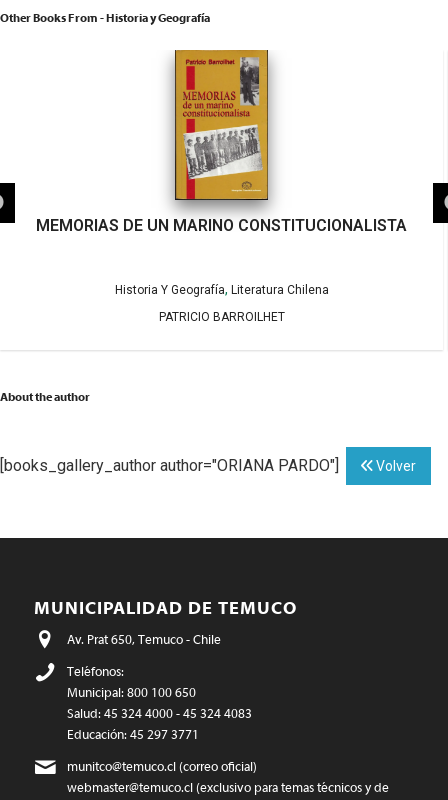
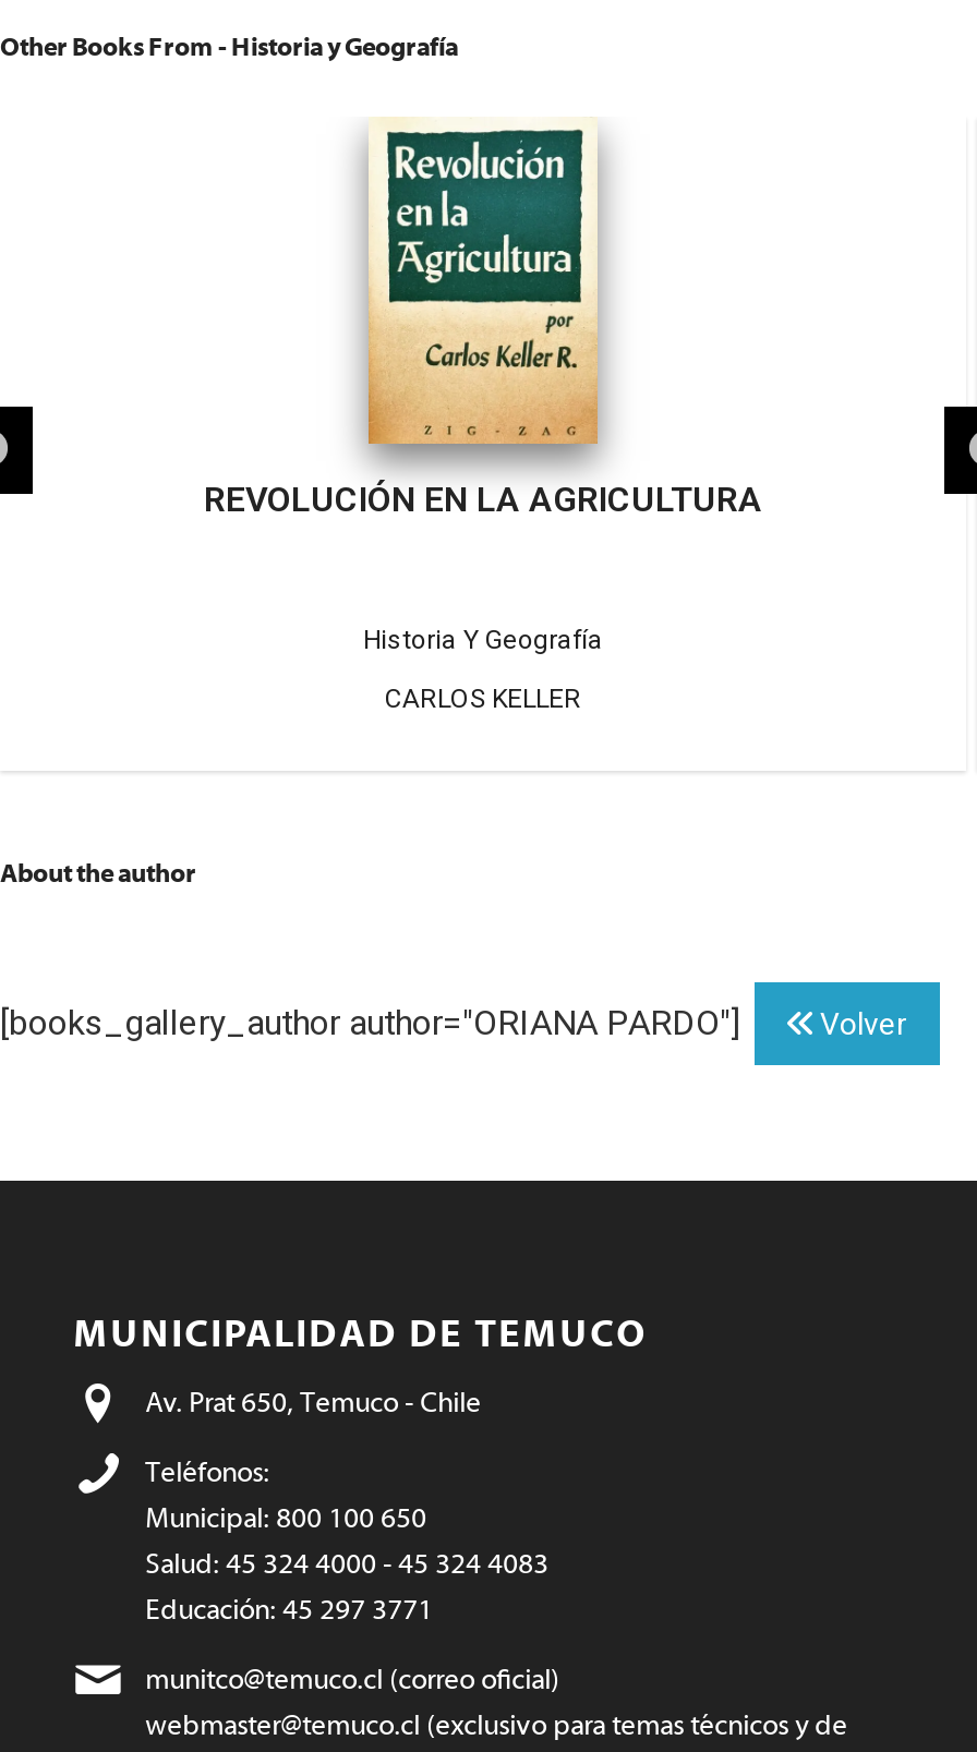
- [image]
- MEMORIAS DE UN MARINO CONSTITUCIONALISTA
+ [image]
+ REVOLUCIÓN EN LA AGRICULTURA

- Historia Y Geografía, Literatura Chilena
+ Historia Y Geografía

- PATRICIO BARROILHET
+ CARLOS KELLER
